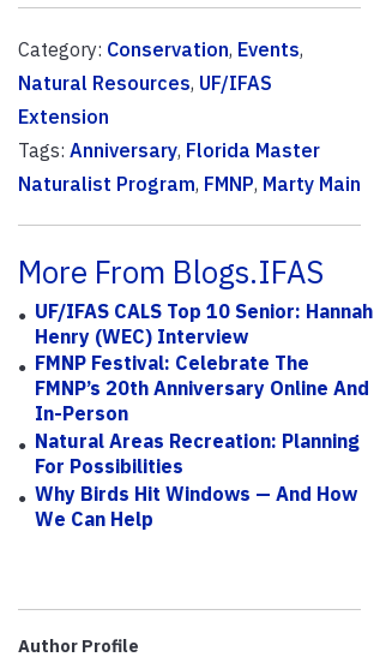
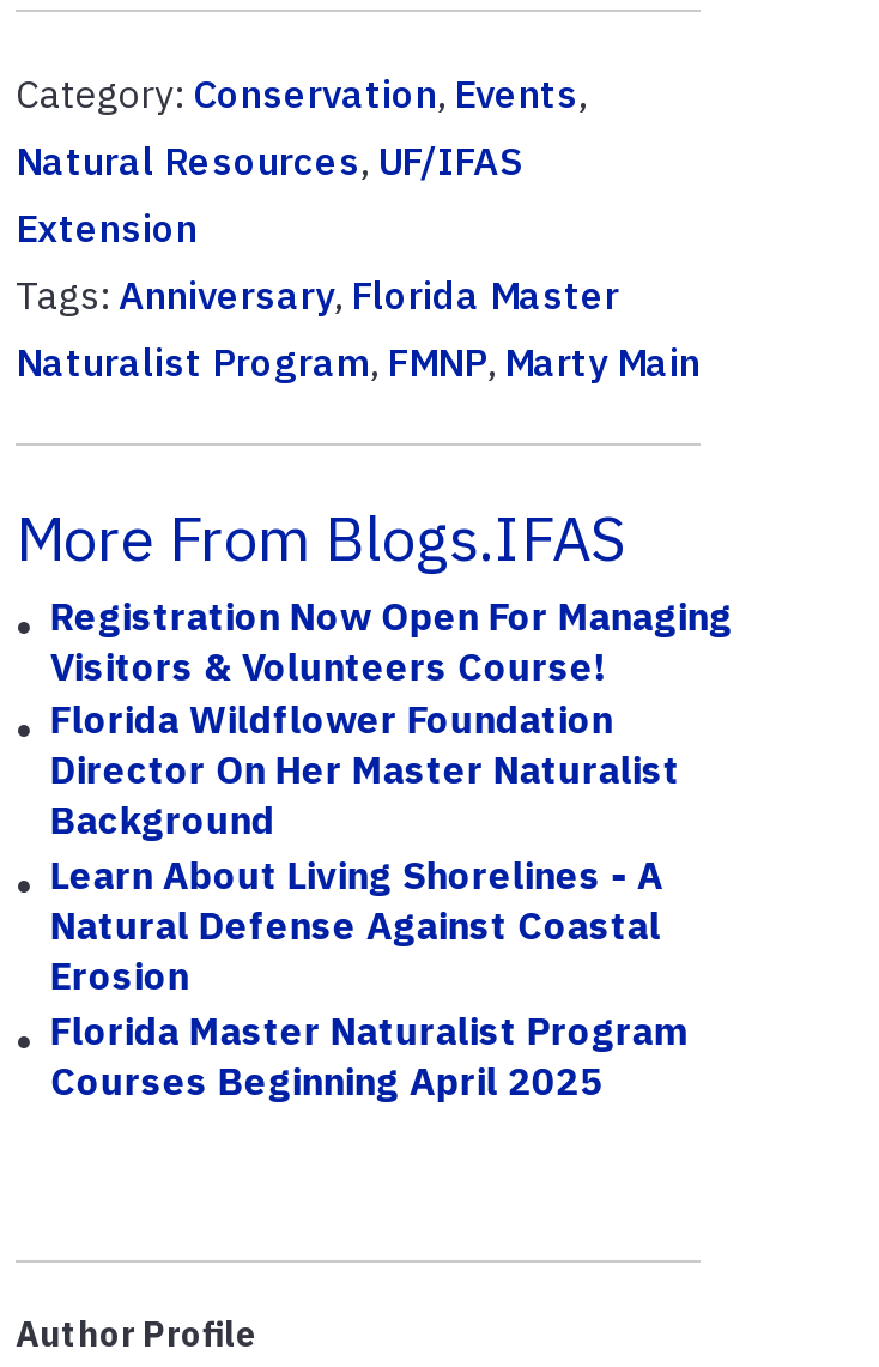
- UF/IFAS CALS Top 10 Senior: Hannah
- Henry (WEC) Interview
- FMNP Festival: Celebrate The
- FMNP’s 20th Anniversary Online And
- In-Person
- Natural Areas Recreation: Planning
- For Possibilities
- Why Birds Hit Windows — And How
- We Can Help
+ Registration Now Open For Managing
+ Visitors & Volunteers Course!
+ Florida Wildflower Foundation
+ Director On Her Master Naturalist
+ Background
+ Learn About Living Shorelines - A
+ Natural Defense Against Coastal
+ Erosion
+ Florida Master Naturalist Program
+ Courses Beginning April 2025
